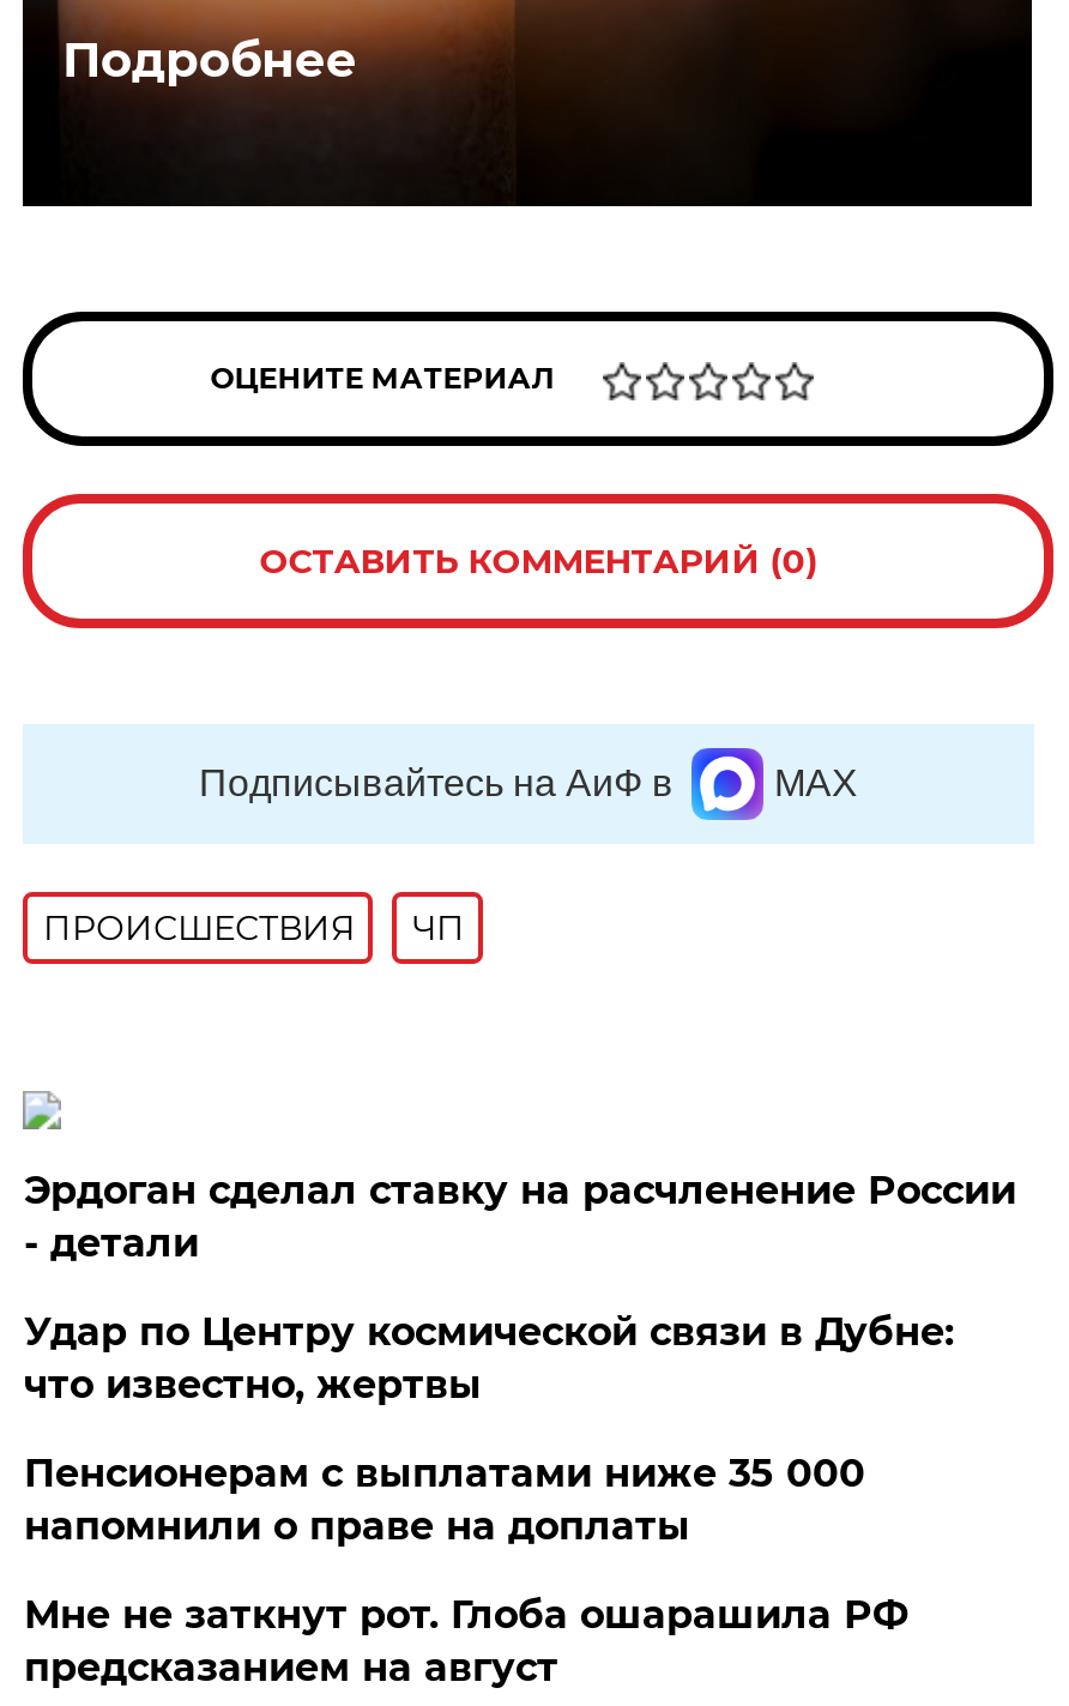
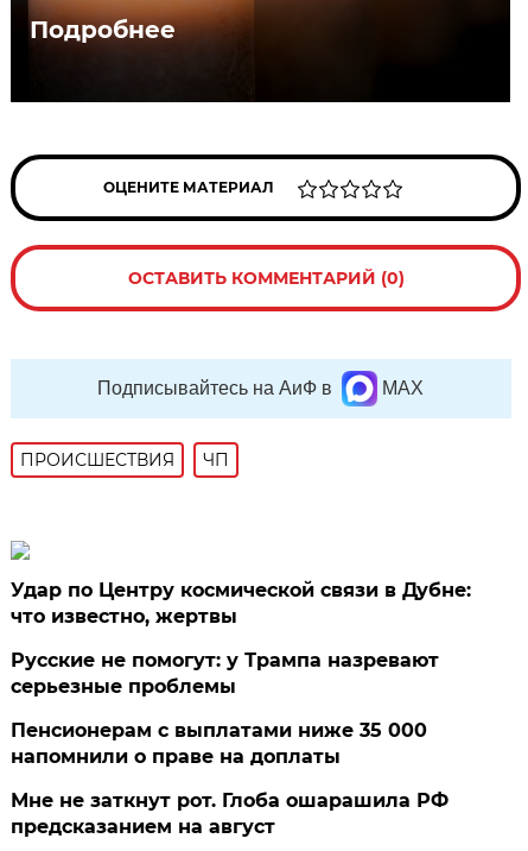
- Эрдоган сделал ставку на расчленение России
- - детали

moved up: Удар по Центру космической связи в Дубне: | что известно, жертвы

+ Русские не помогут: у Трампа назревают
+ серьезные проблемы
